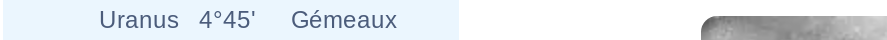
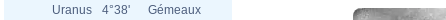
- Uranus 4°45' Gémeaux
+ Uranus 4°38' Gémeaux
